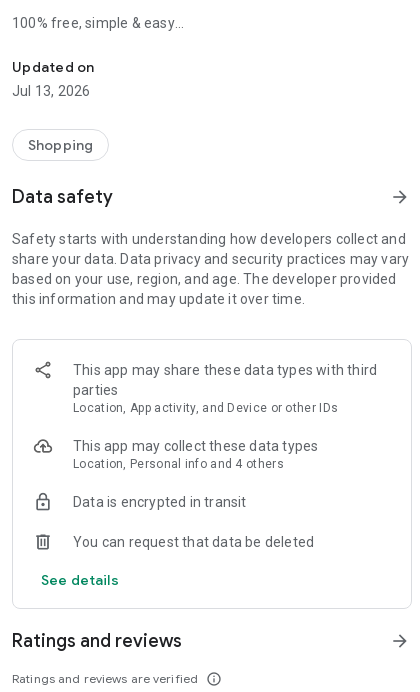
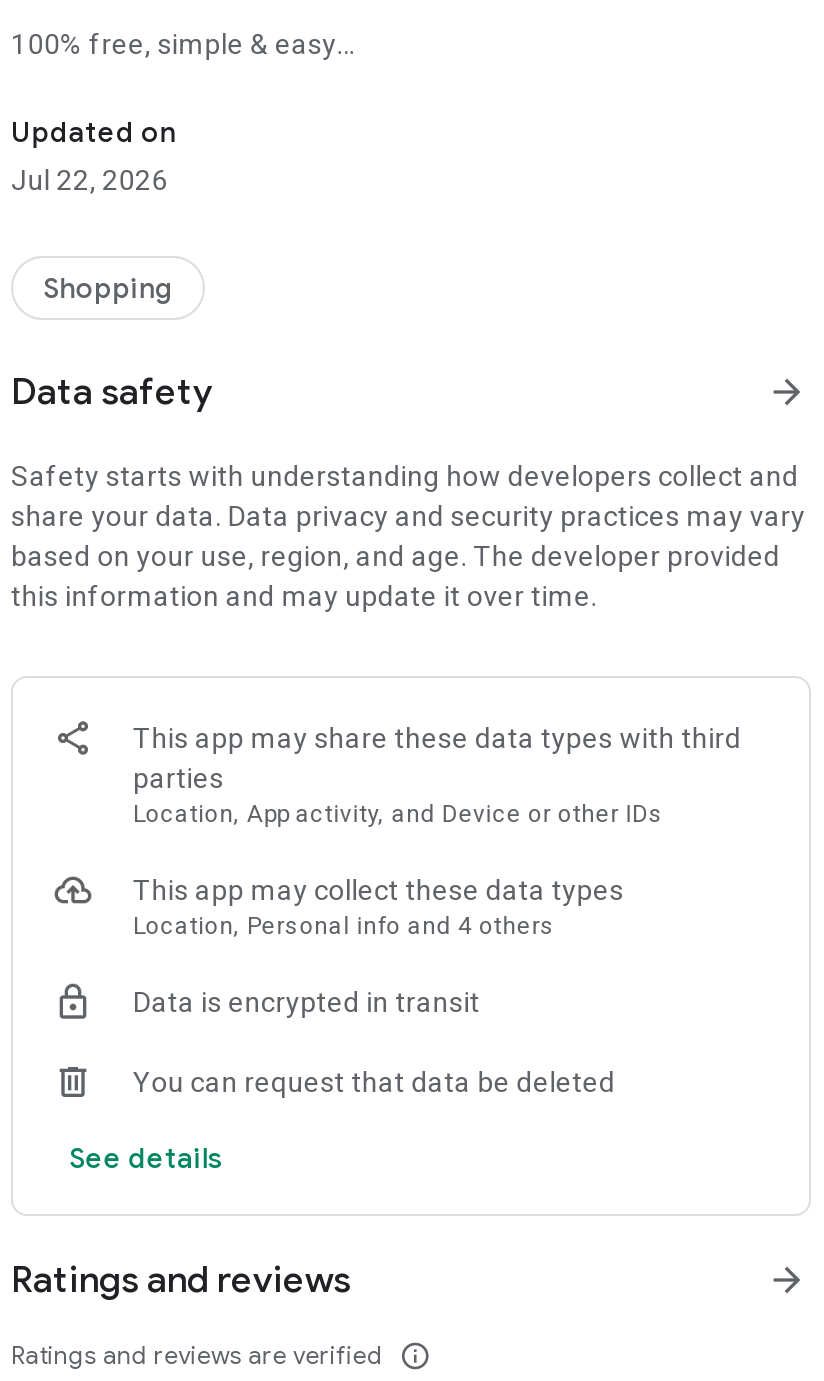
- Jul 13, 2026
+ Jul 22, 2026
